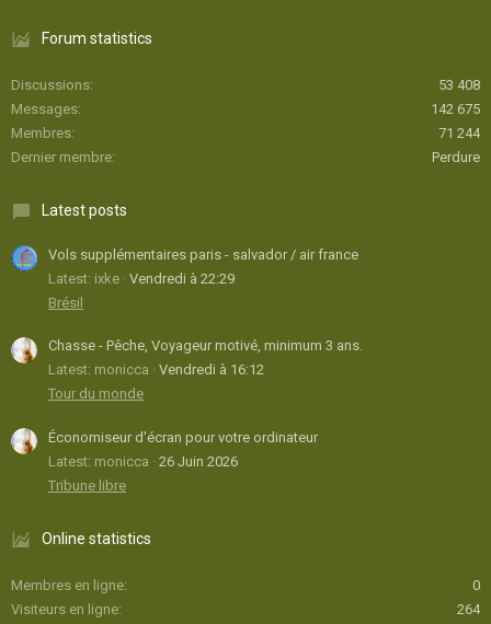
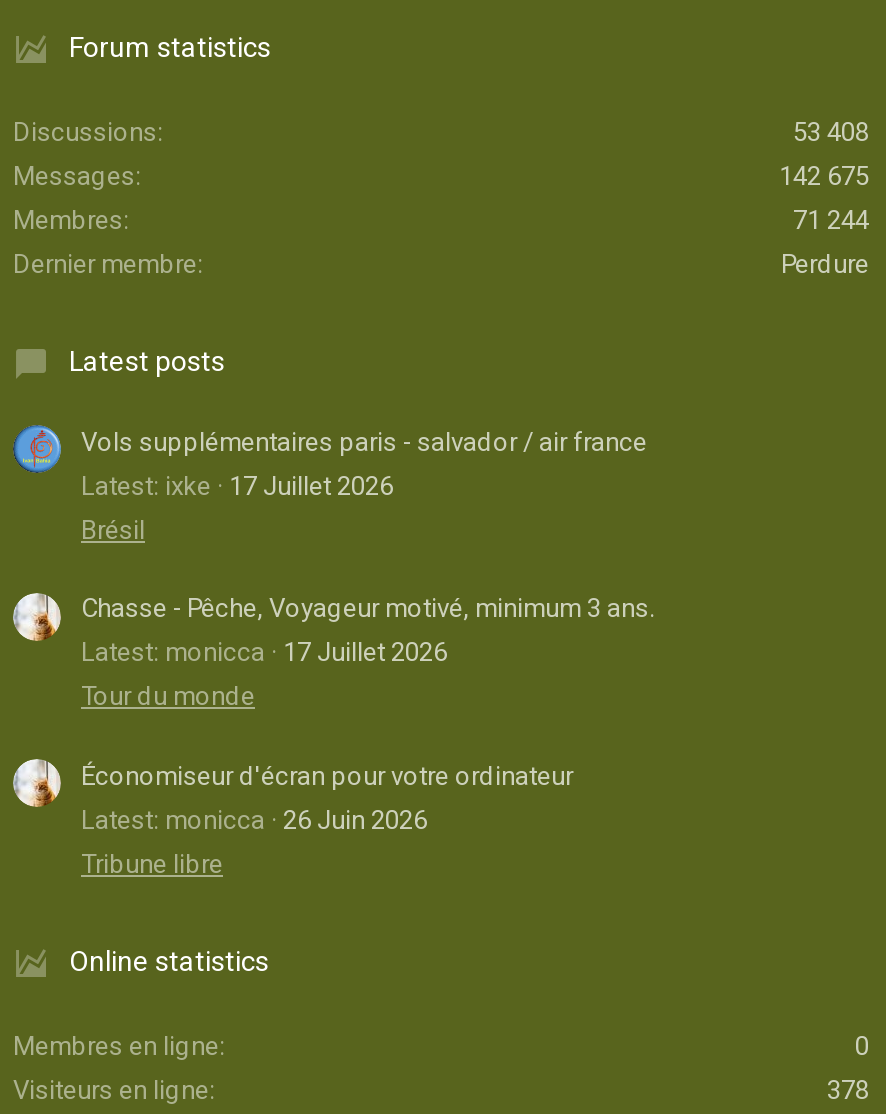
- Latest: ixke Vendredi à 22:29
+ Latest: ixke 17 Juillet 2026

- Latest: monicca Vendredi à 16:12
+ Latest: monicca 17 Juillet 2026

- 264
+ 378
